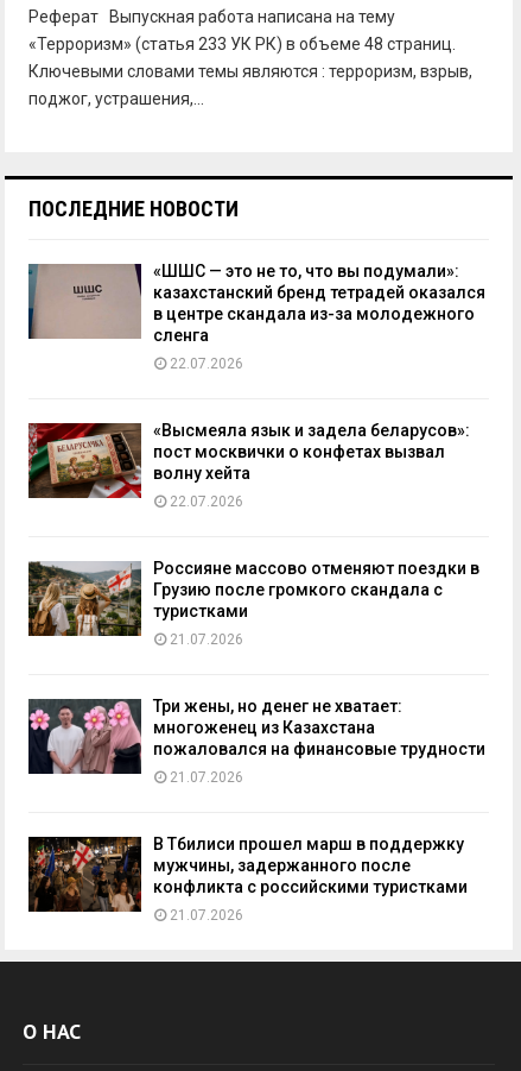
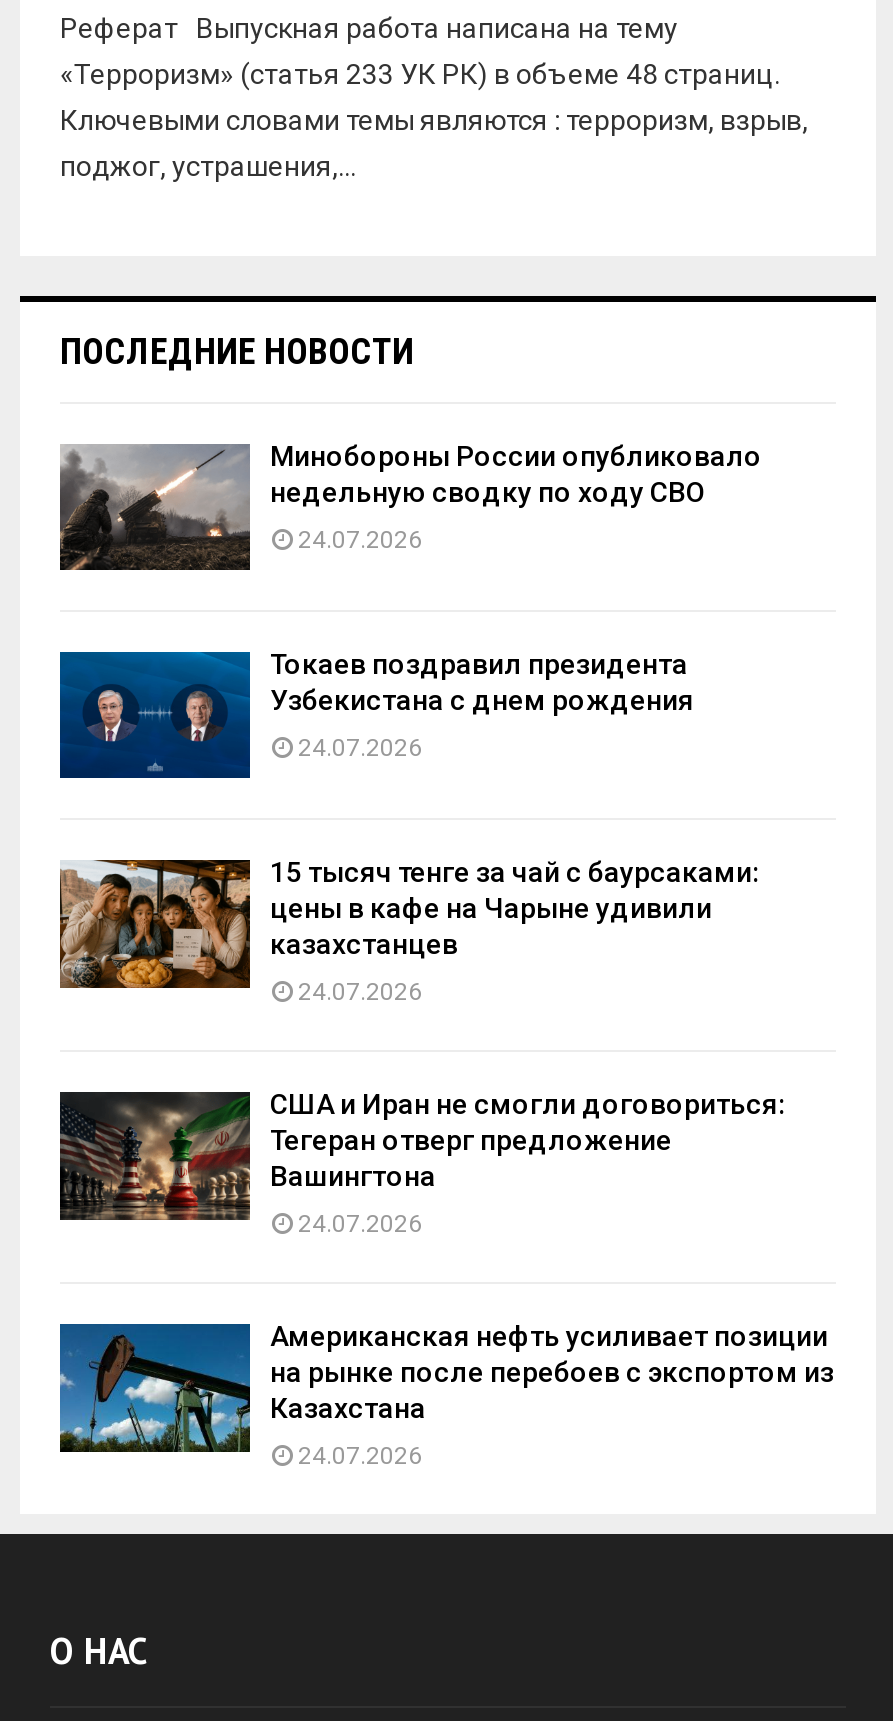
- [image]
- «ШШС — это не то, что вы подумали»:
- казахстанский бренд тетрадей оказался
- в центре скандала из-за молодежного
- сленга
+ [image]
+ Минобороны России опубликовало
+ недельную сводку по ходу СВО

- 22.07.2026
+ 24.07.2026

- [image]
- «Высмеяла язык и задела беларусов»:
- пост москвички о конфетах вызвал
- волну хейта
+ [image]
+ Токаев поздравил президента
+ Узбекистана с днем рождения

- 22.07.2026
+ 24.07.2026

- [image]
- Россияне массово отменяют поездки в
- Грузию после громкого скандала с
- туристками
+ [image]
+ 15 тысяч тенге за чай с баурсаками:
+ цены в кафе на Чарыне удивили
+ казахстанцев

- 21.07.2026
+ 24.07.2026

- [image]
- Три жены, но денег не хватает:
- многоженец из Казахстана
- пожаловался на финансовые трудности
+ [image]
+ США и Иран не смогли договориться:
+ Тегеран отверг предложение
+ Вашингтона

- 21.07.2026
+ 24.07.2026

- [image]
- В Тбилиси прошел марш в поддержку
- мужчины, задержанного после
- конфликта с российскими туристками
+ [image]
+ Американская нефть усиливает позиции
+ на рынке после перебоев с экспортом из
+ Казахстана

- 21.07.2026
+ 24.07.2026
